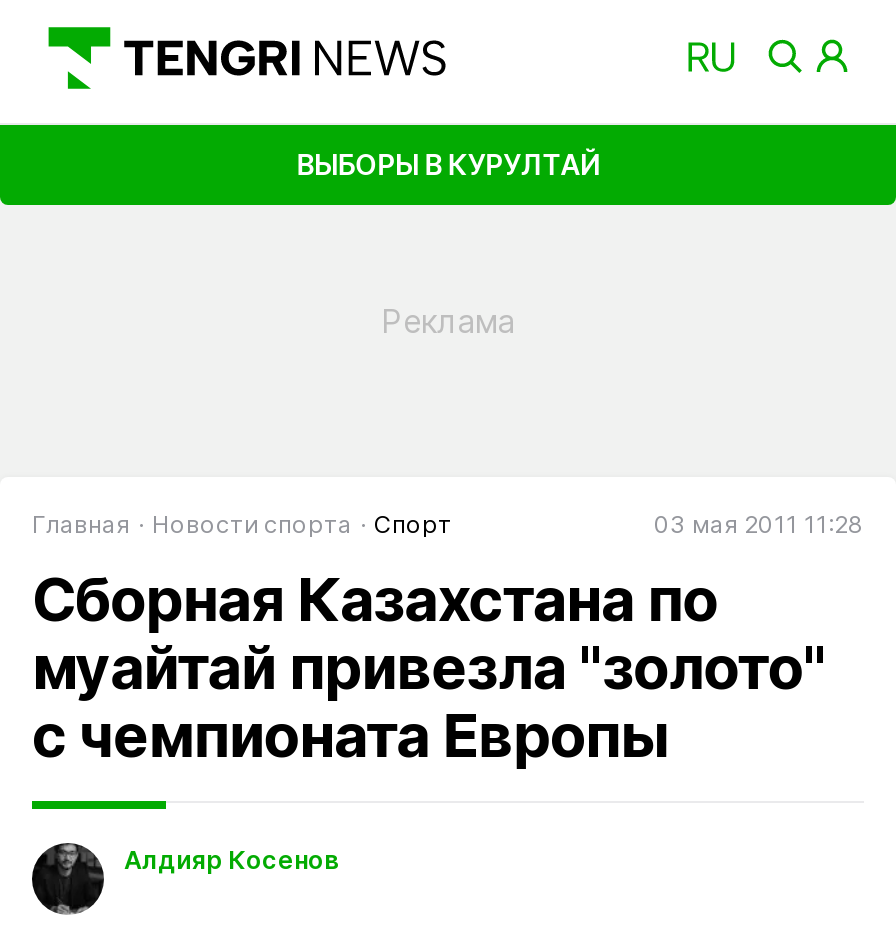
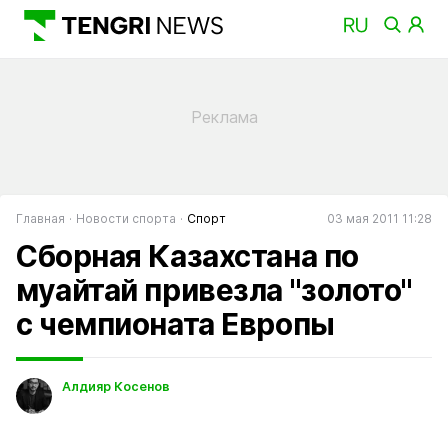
- ВЫБОРЫ В КУРУЛТАЙ
